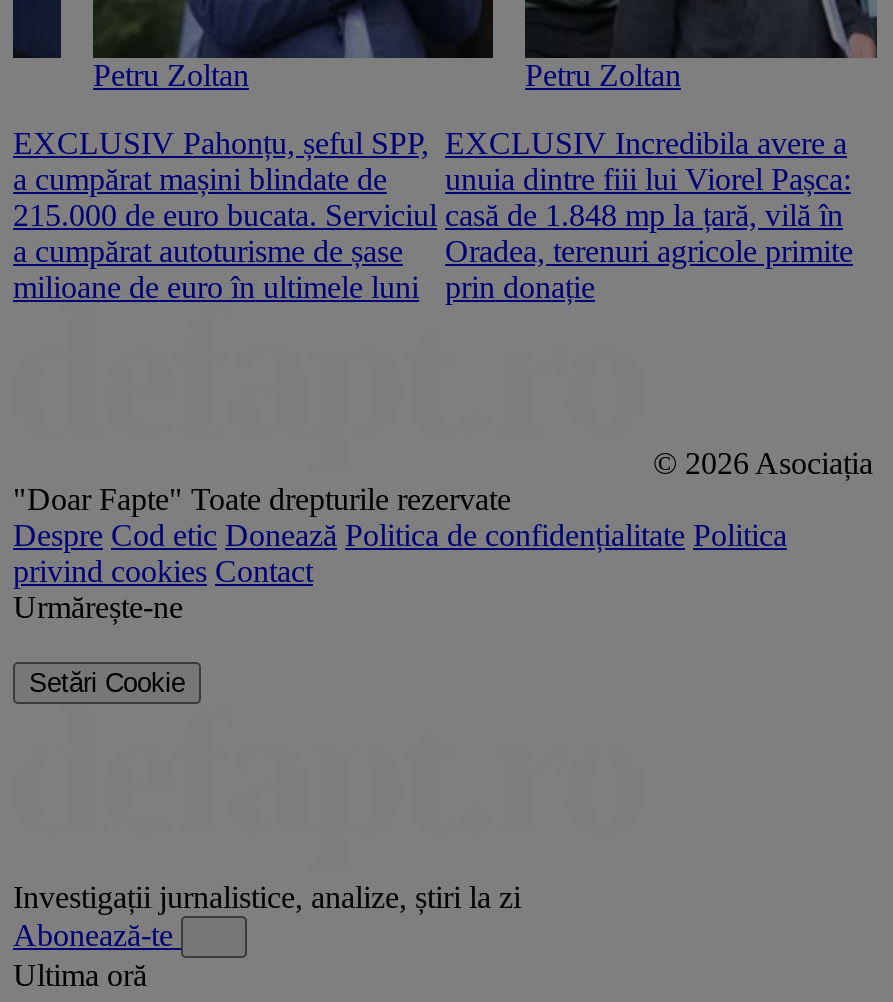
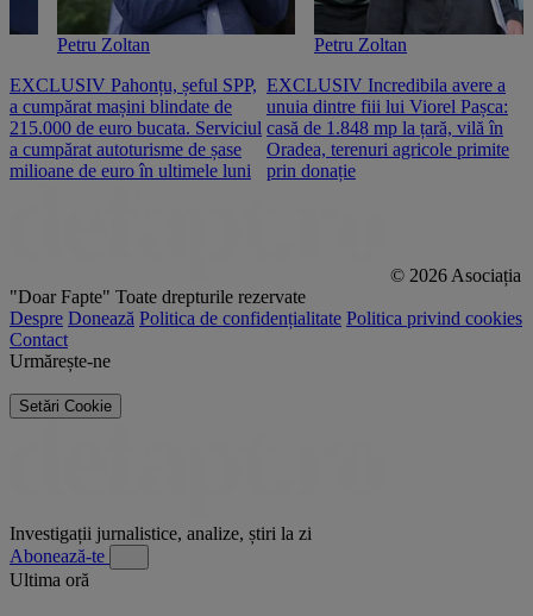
- Despre Cod etic Donează Politica de confidențialitate Politica
- privind cookies Contact
+ Despre Donează Politica de confidențialitate Politica privind cookies
+ Contact
